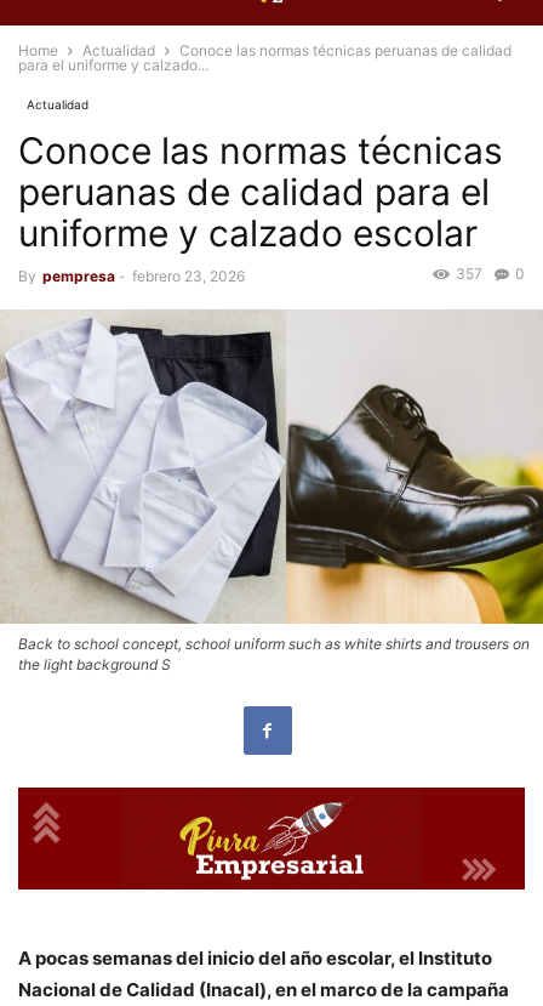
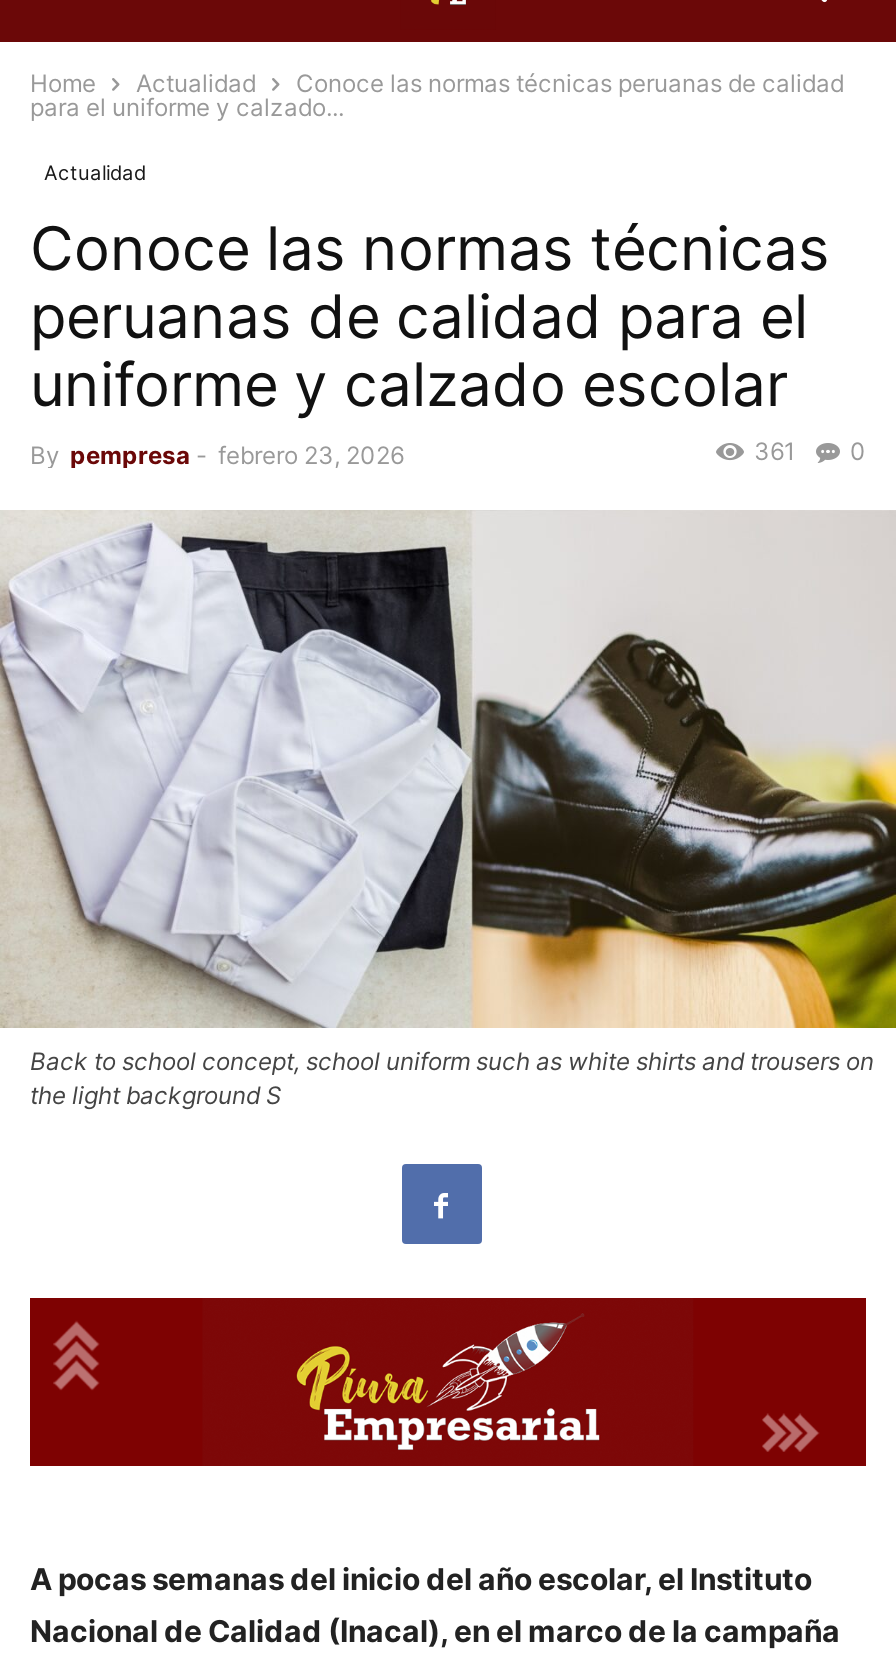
- 357 0
+ 361 0
